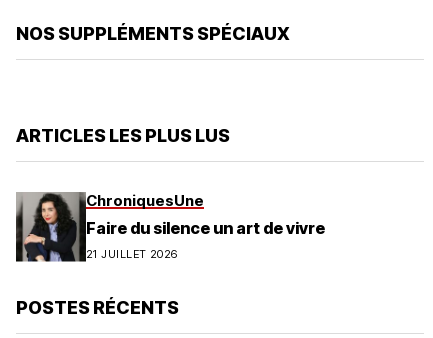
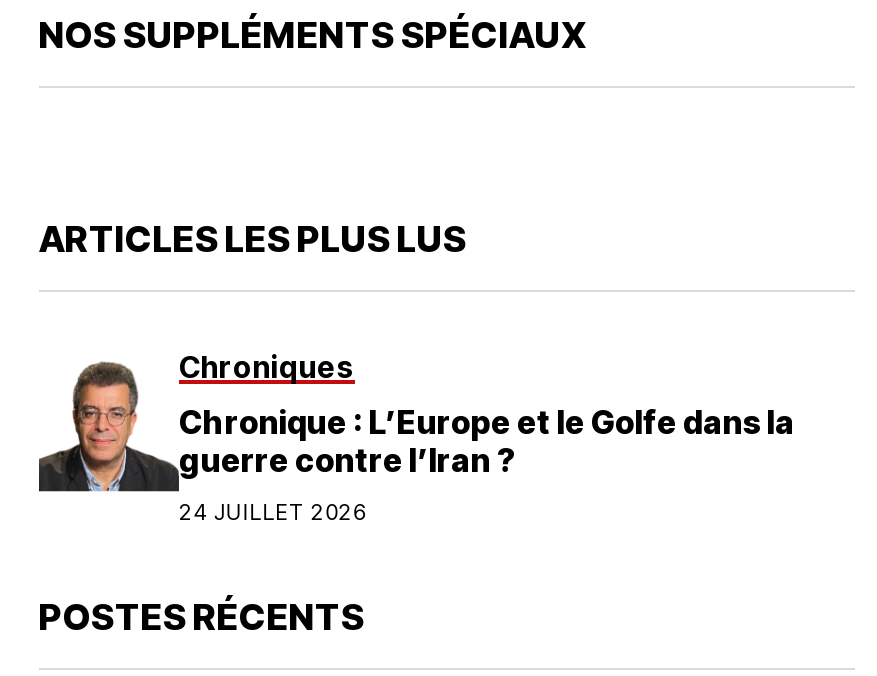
- [image]
- ChroniquesUne
- Faire du silence un art de vivre
- 21 JUILLET 2026
+ [image]
+ Chroniques
+ Chronique : L’Europe et le Golfe dans la
+ guerre contre l’Iran ?
+ 24 JUILLET 2026
